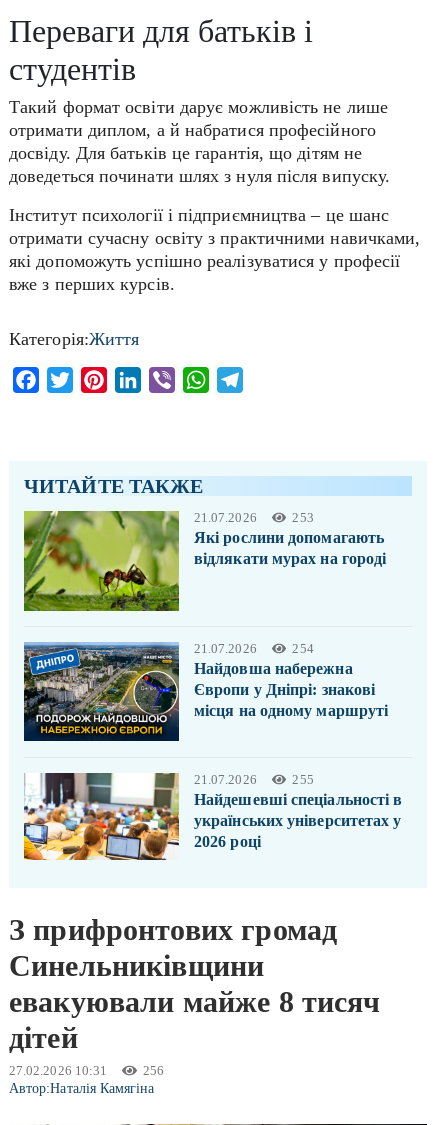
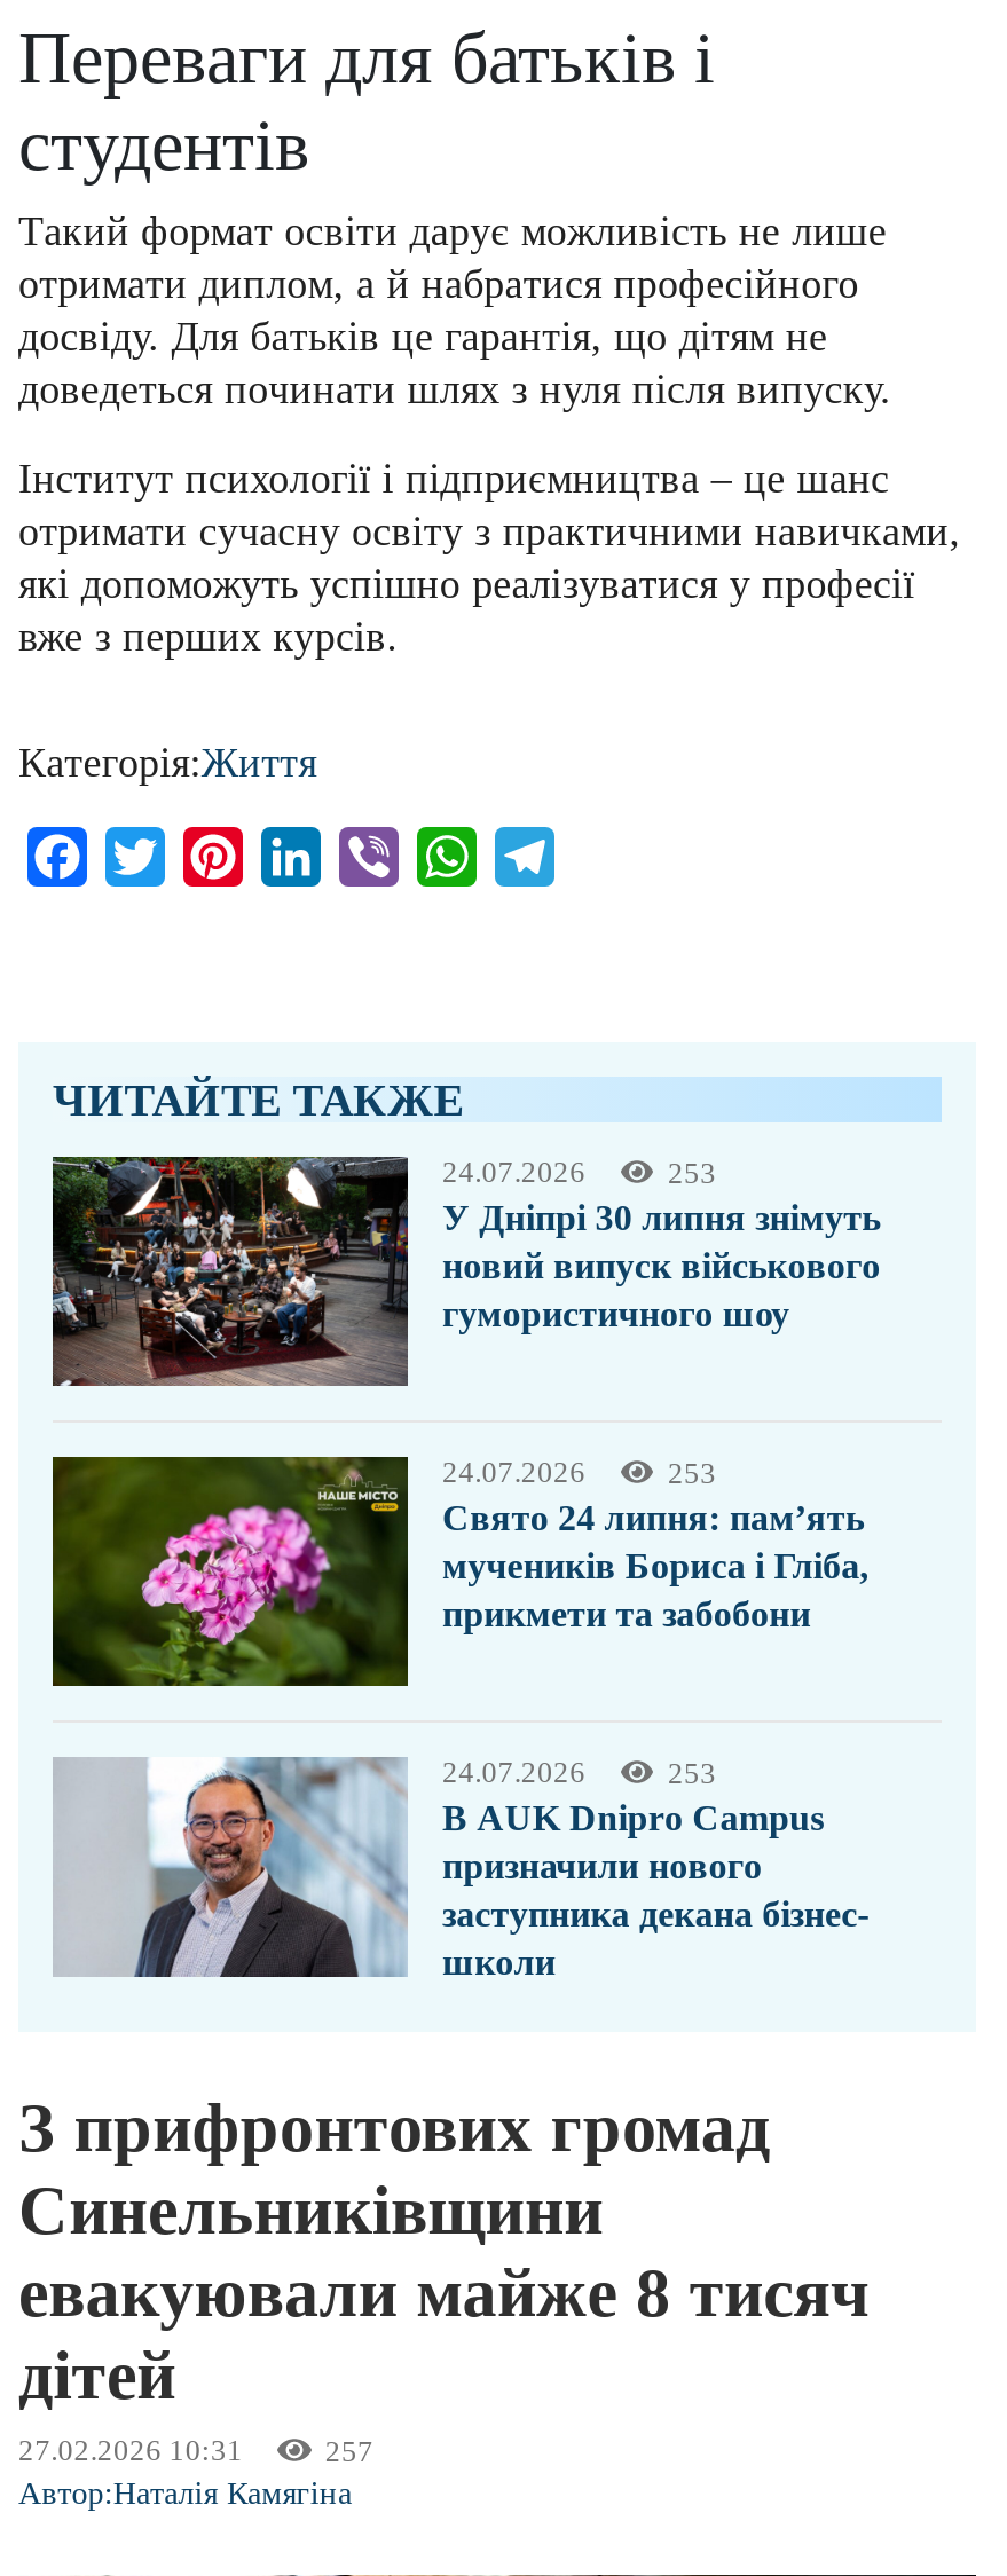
- [image]
- 21.07.2026
+ [image]
+ 24.07.2026

- Які рослини допомагають
- відлякати мурах на городі
+ У Дніпрі 30 липня знімуть
+ новий випуск військового
+ гумористичного шоу

- [image]
- 21.07.2026
- 254
- Найдовша набережна
- Європи у Дніпрі: знакові
- місця на одному маршруті
+ [image]
+ 24.07.2026
+ 253
+ Свято 24 липня: пам’ять
+ мучеників Бориса і Гліба,
+ прикмети та забобони

- [image]
- 21.07.2026
- 255
- Найдешевші спеціальності в
- українських університетах у
- 2026 році
+ [image]
+ 24.07.2026
+ 253
+ В AUK Dnipro Campus
+ призначили нового
+ заступника декана бізнес-
+ школи

- 256
+ 257
